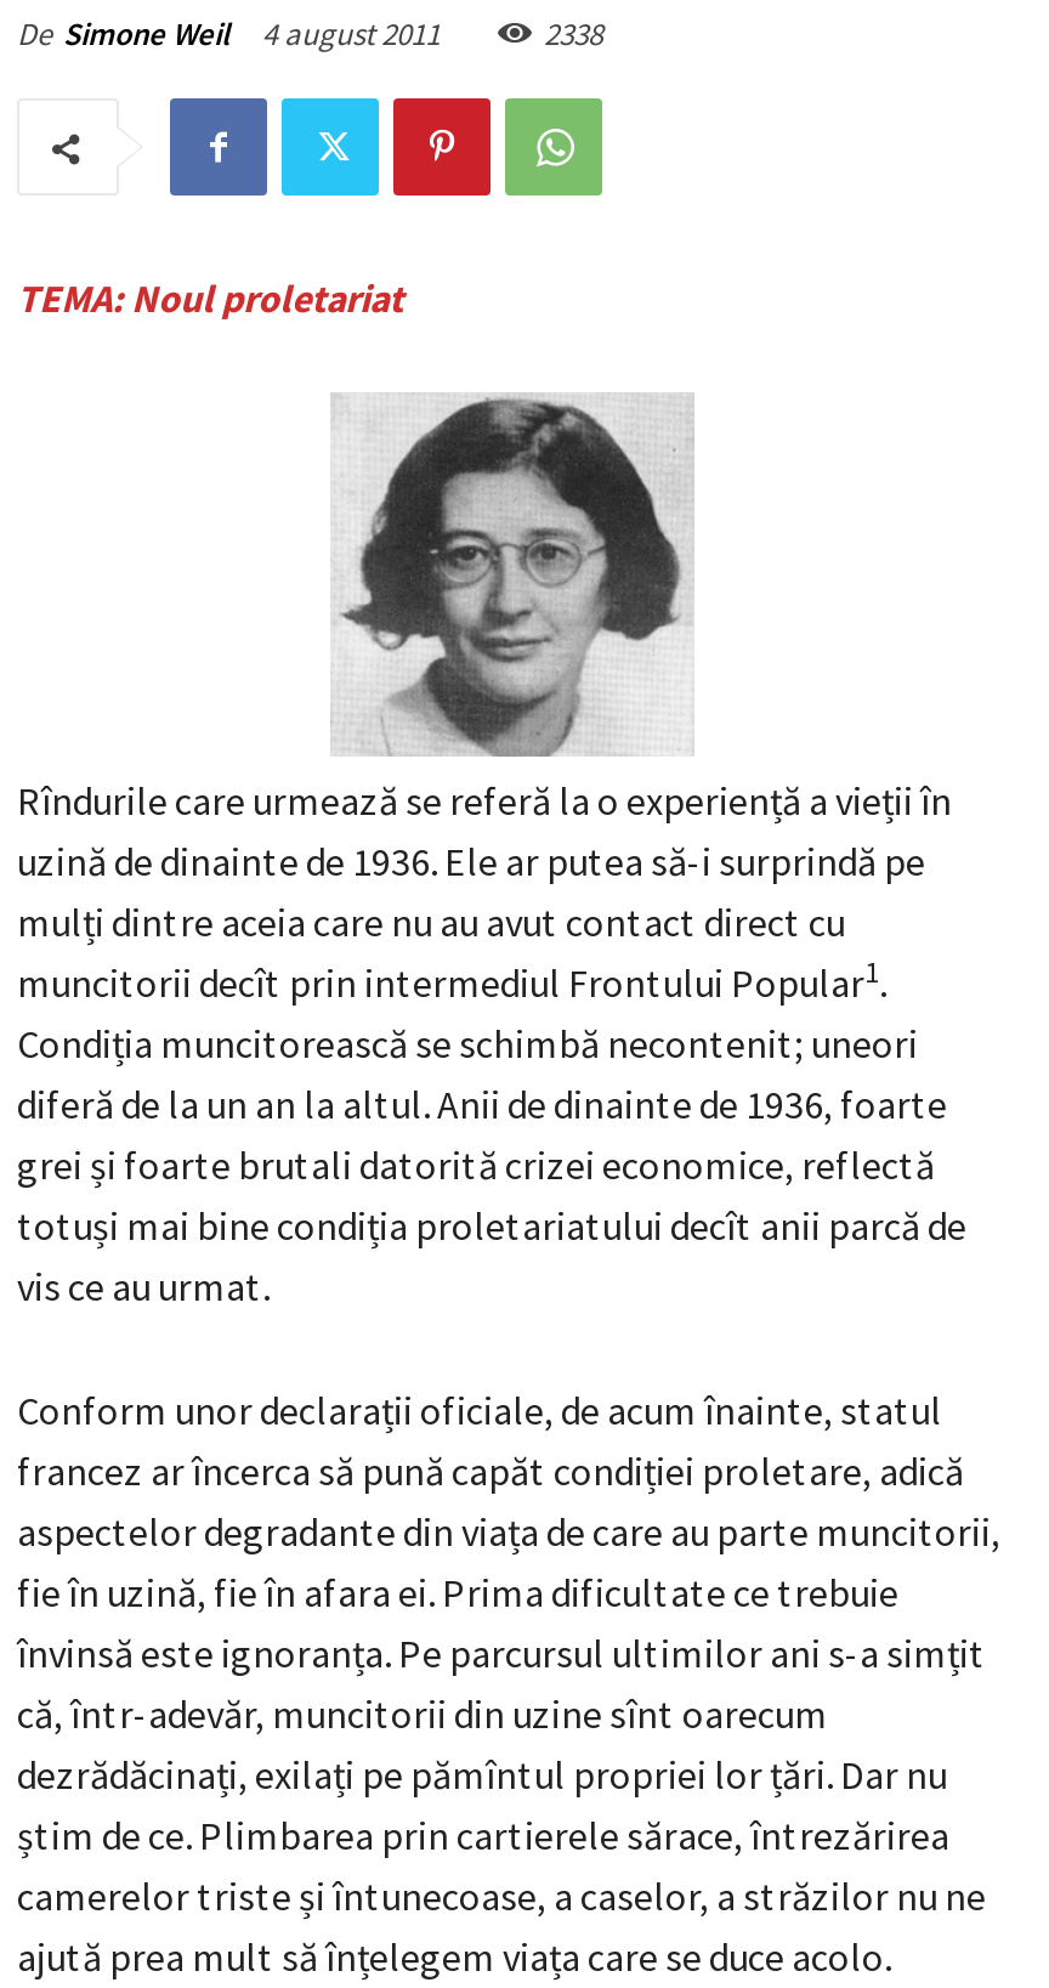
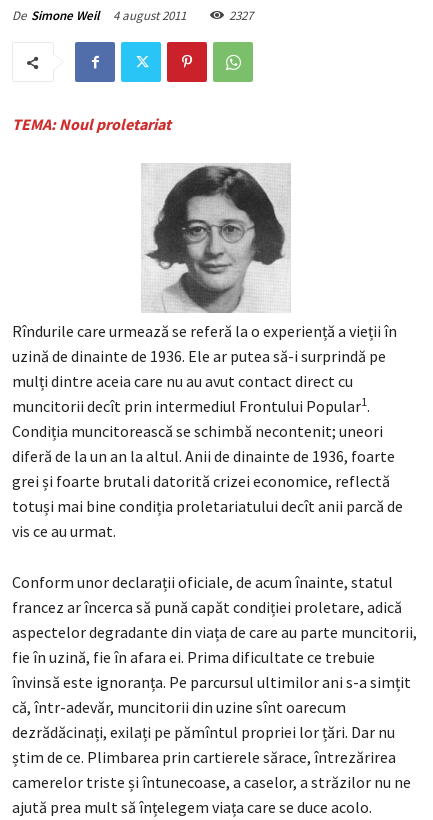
- 2338
+ 2327
